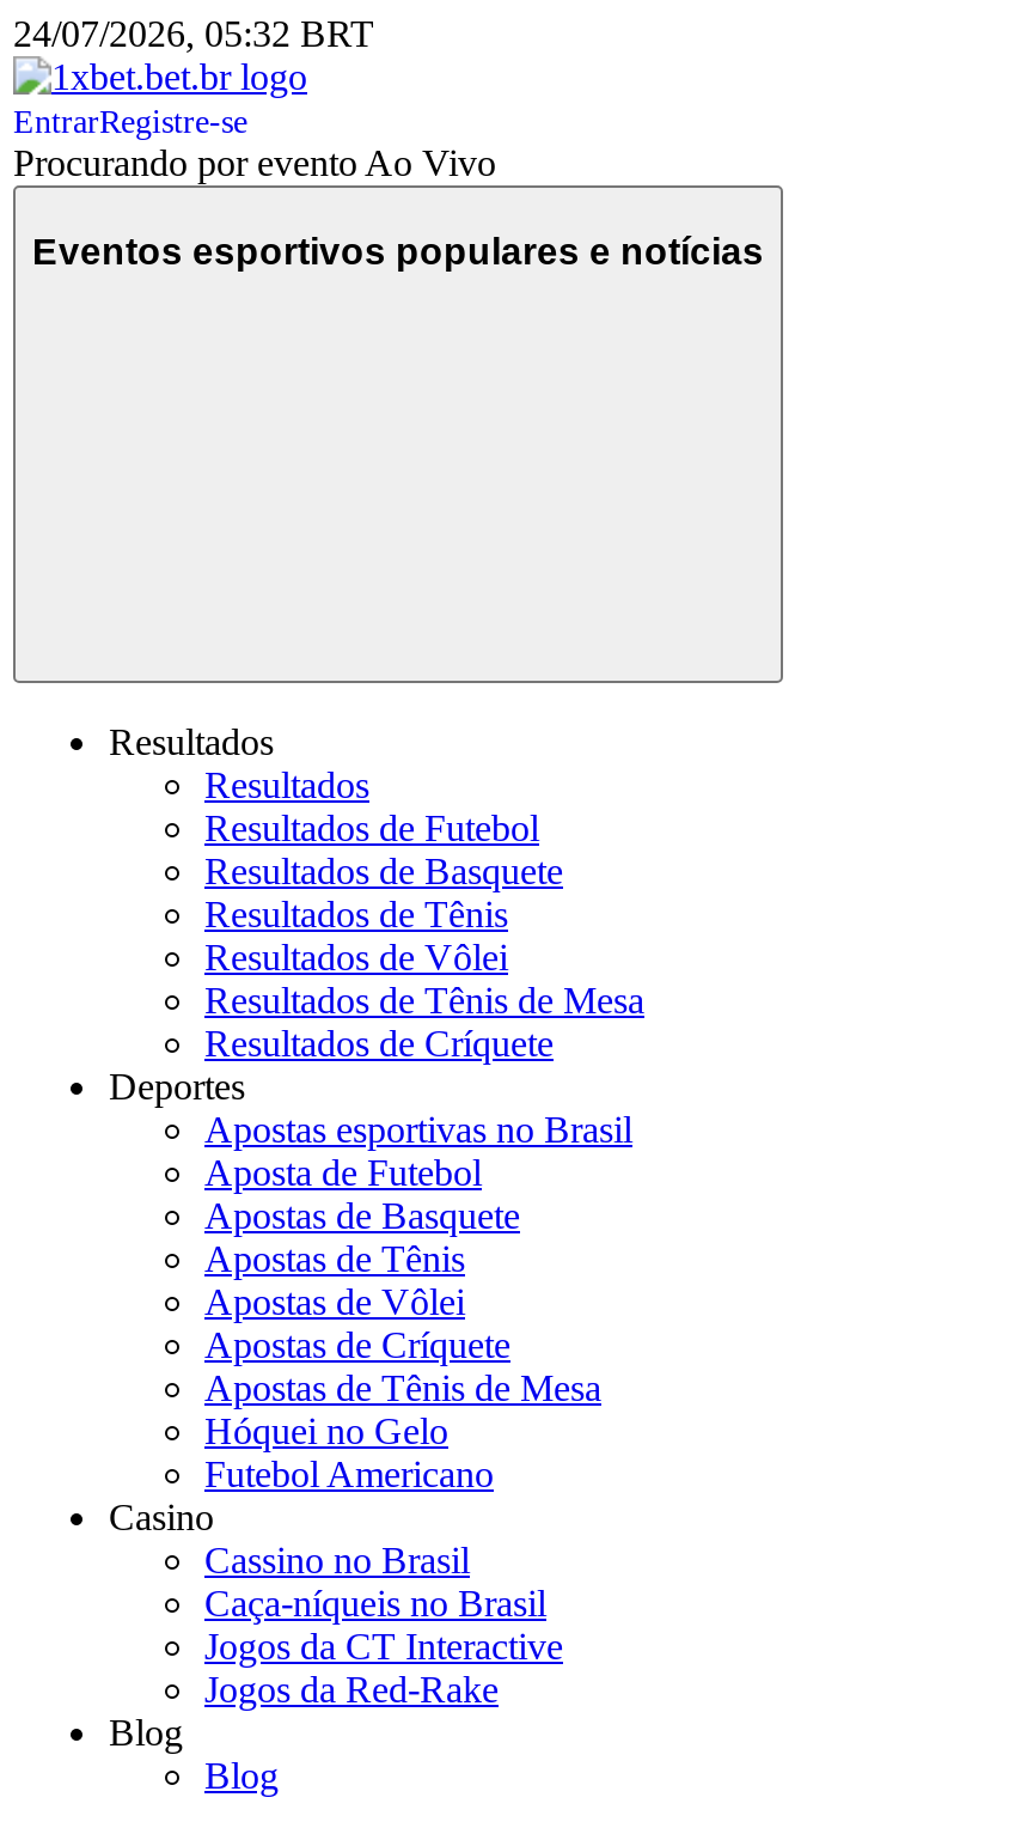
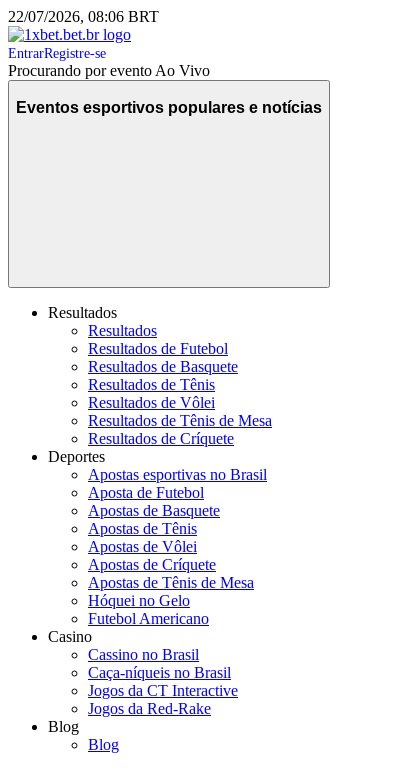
- 24/07/2026, 05:32 BRT
+ 22/07/2026, 08:06 BRT
